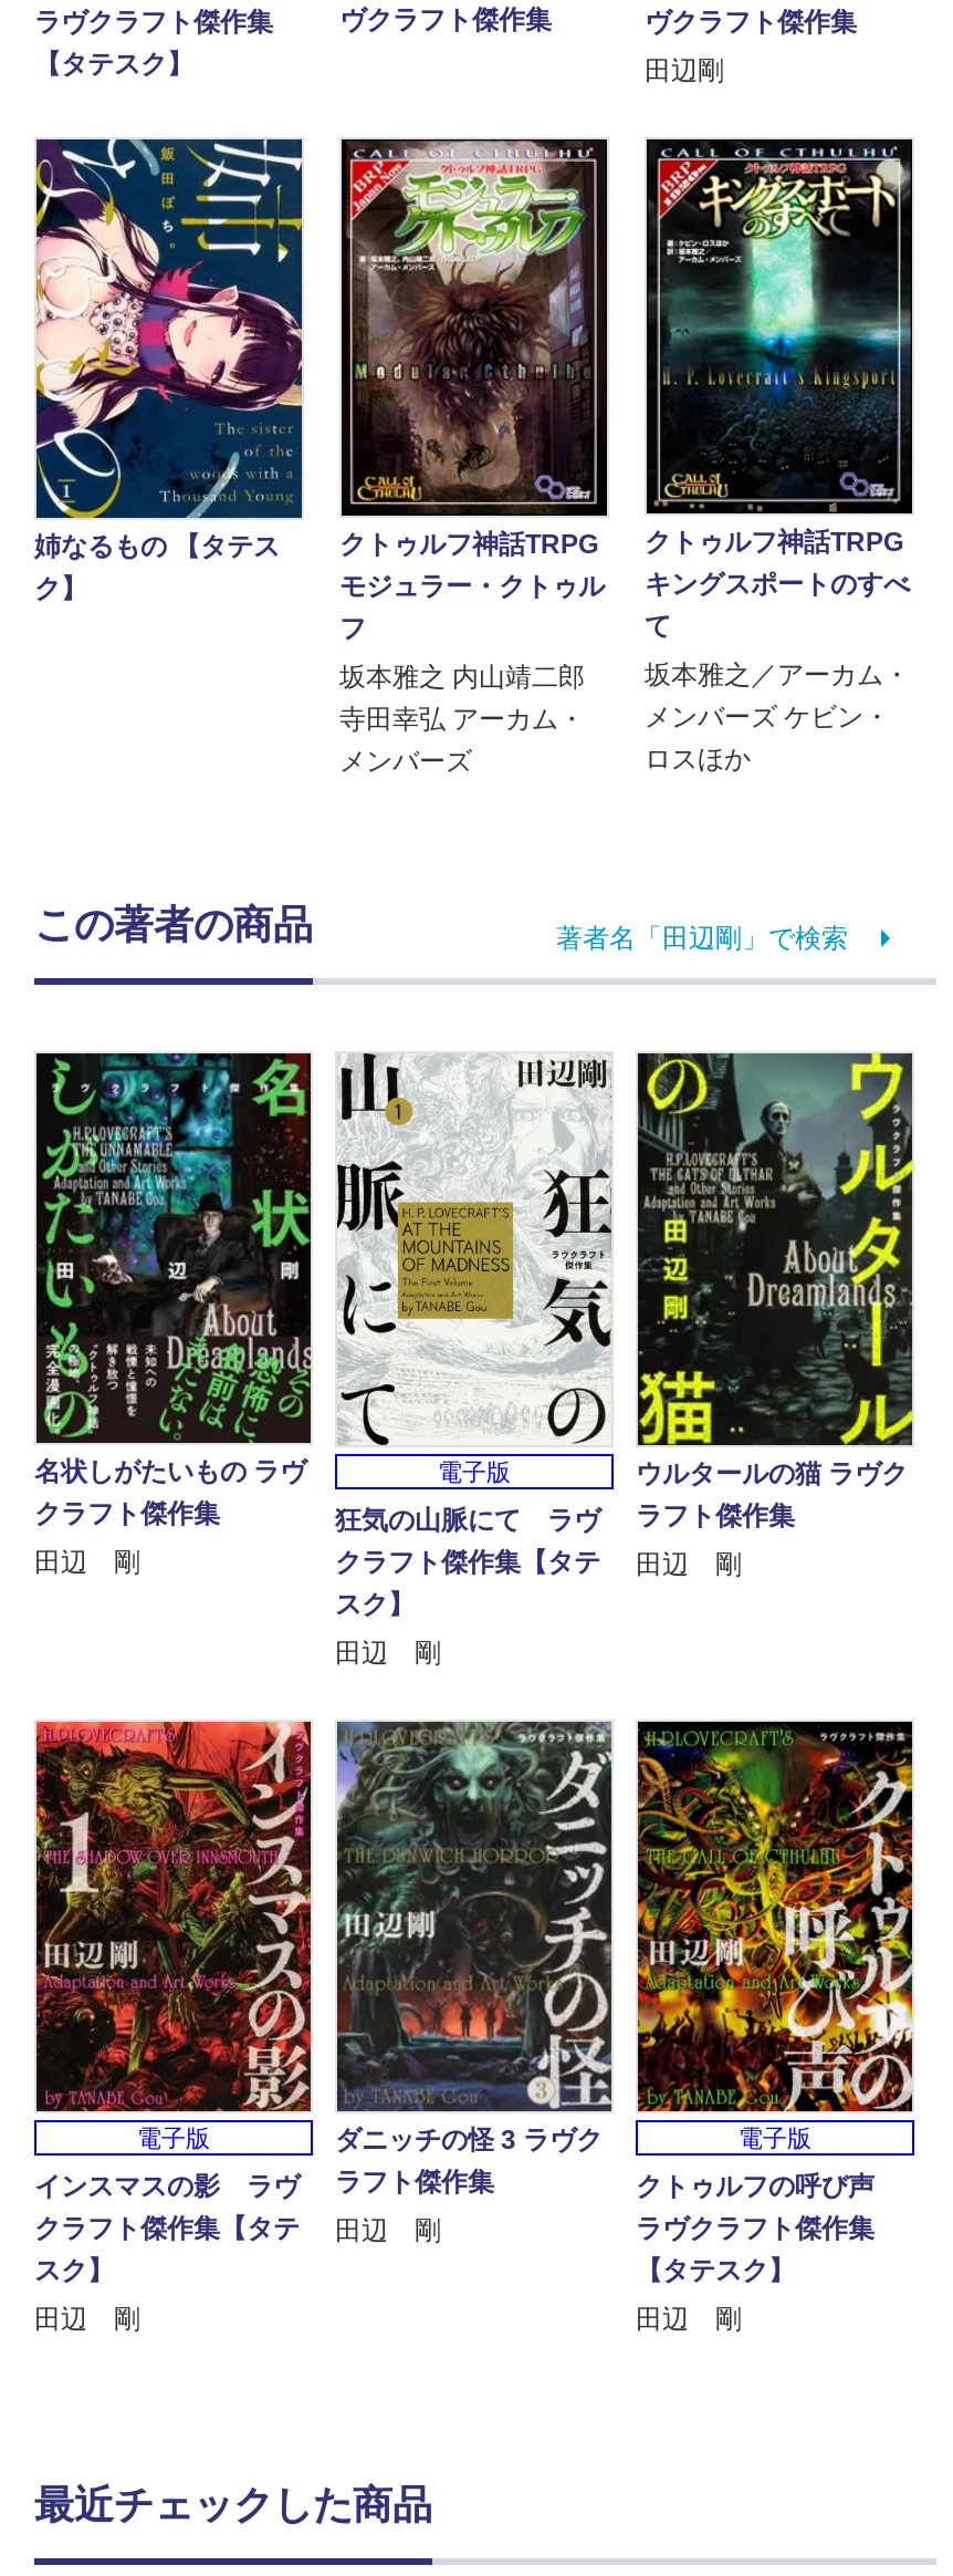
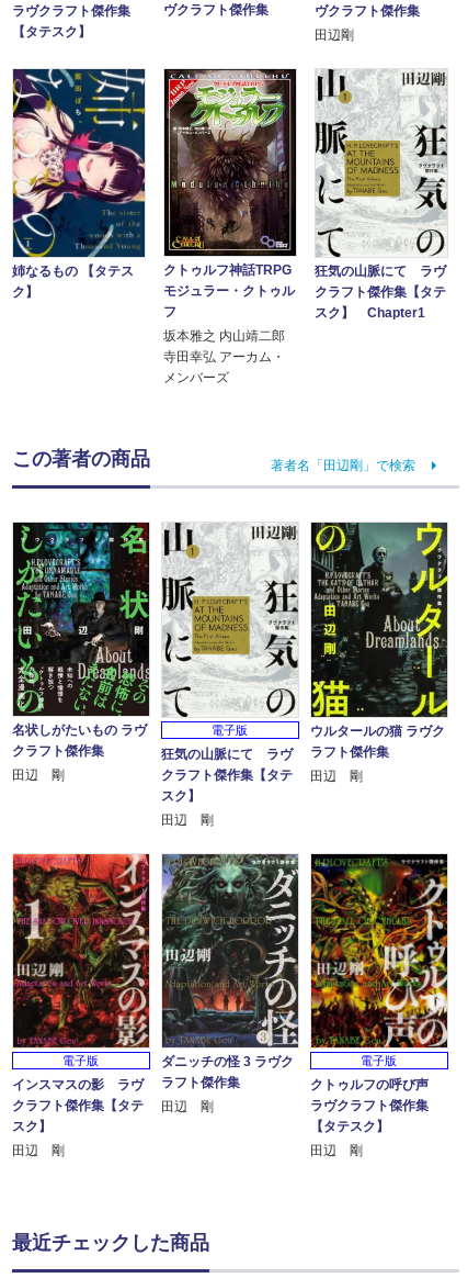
- [image]
- クトゥルフ神話TRPG
- キングスポートのすべ
- て
- 坂本雅之／アーカム・
- メンバーズ ケビン・
- ロスほか
+ [image]
+ 狂気の山脈にて ラヴ
+ クラフト傑作集【タテ
+ スク】 Chapter1
